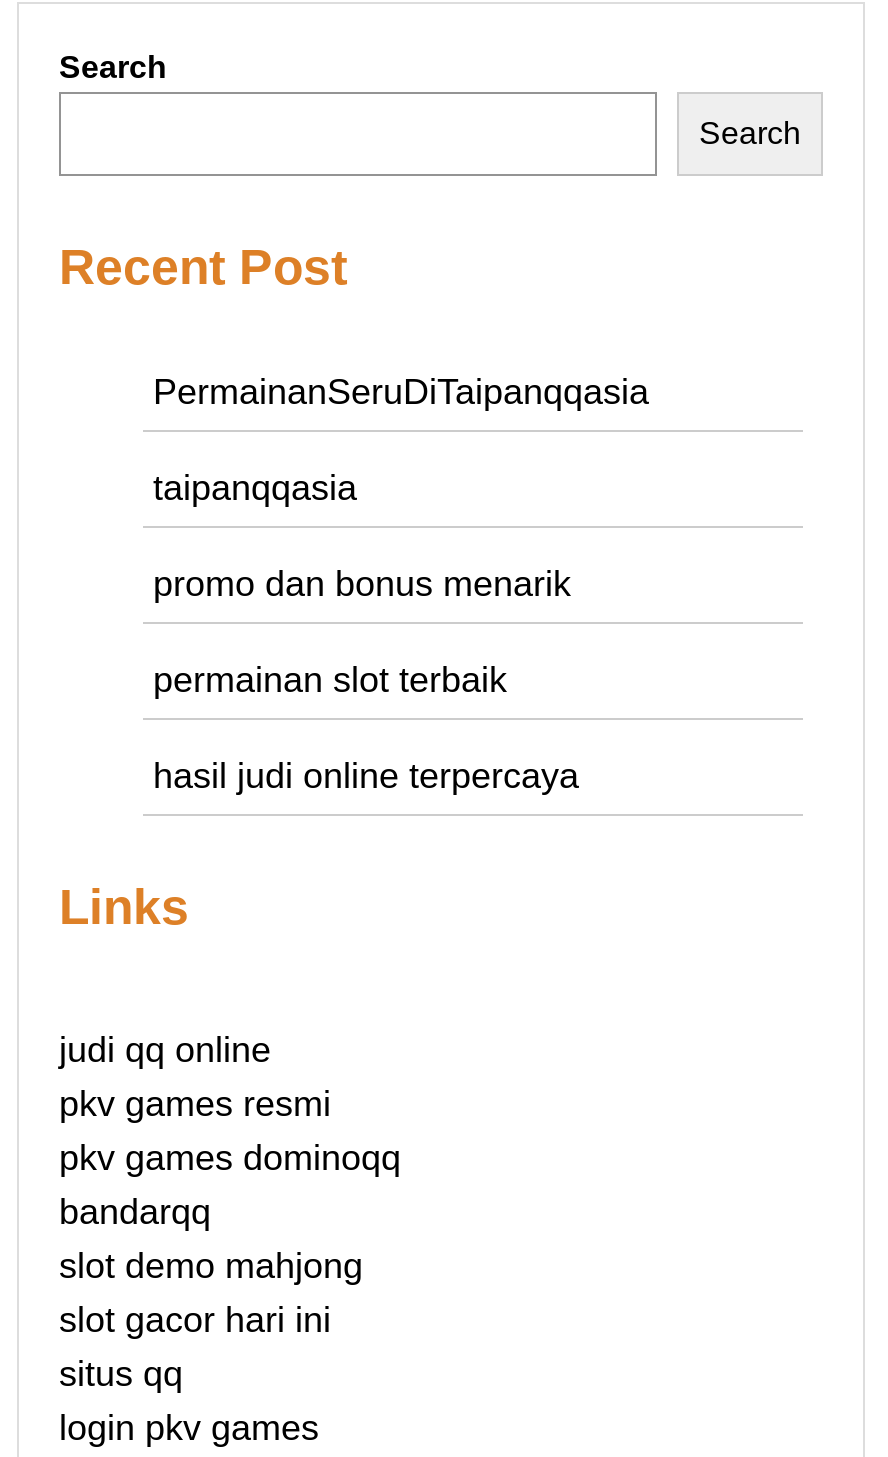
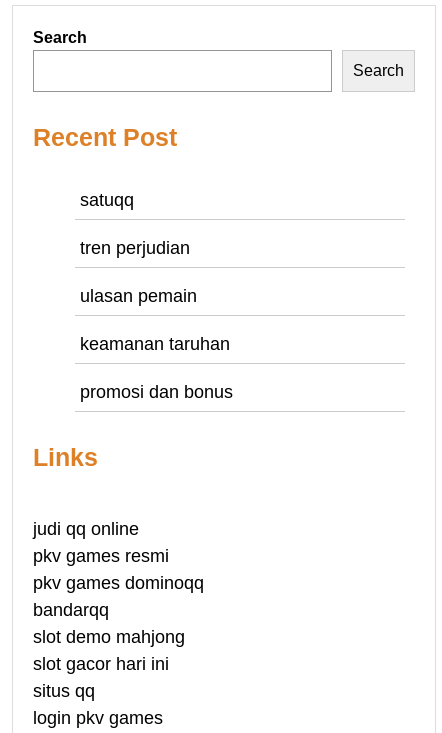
- PermainanSeruDiTaipanqqasia
+ satuqq

- taipanqqasia
+ tren perjudian

- promo dan bonus menarik
+ ulasan pemain

- permainan slot terbaik
+ keamanan taruhan

- hasil judi online terpercaya
+ promosi dan bonus
